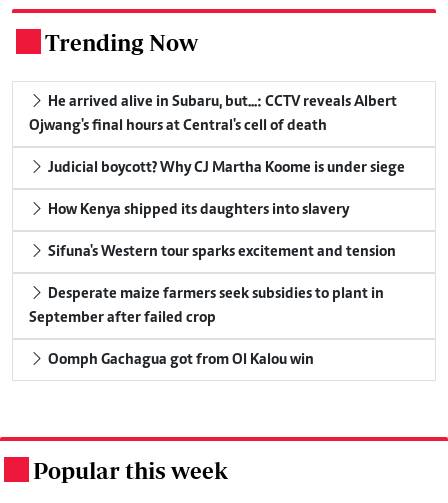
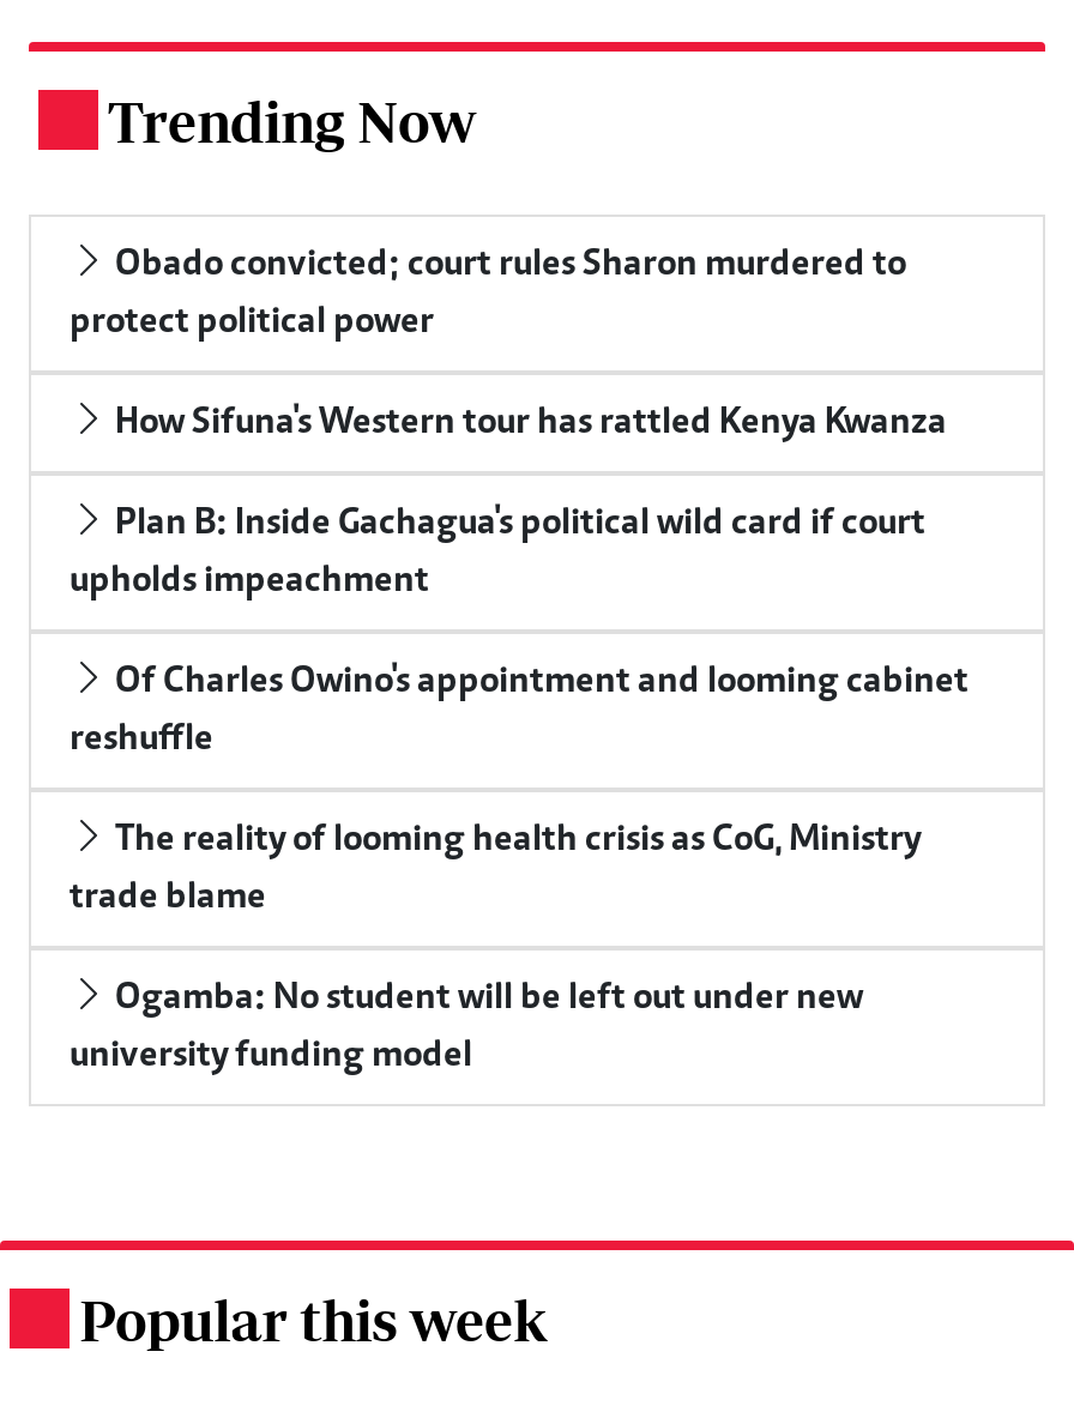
- He arrived alive in Subaru, but...: CCTV reveals Albert
- Ojwang's final hours at Central's cell of death
- Judicial boycott? Why CJ Martha Koome is under siege
- How Kenya shipped its daughters into slavery
- Sifuna's Western tour sparks excitement and tension
- Desperate maize farmers seek subsidies to plant in
- September after failed crop
- Oomph Gachagua got from Ol Kalou win
+ Obado convicted; court rules Sharon murdered to
+ protect political power
+ How Sifuna's Western tour has rattled Kenya Kwanza
+ Plan B: Inside Gachagua's political wild card if court
+ upholds impeachment
+ Of Charles Owino's appointment and looming cabinet
+ reshuffle
+ The reality of looming health crisis as CoG, Ministry
+ trade blame
+ Ogamba: No student will be left out under new
+ university funding model
